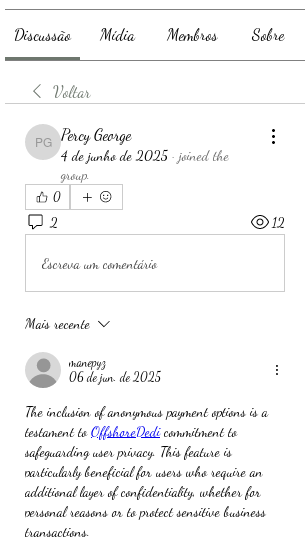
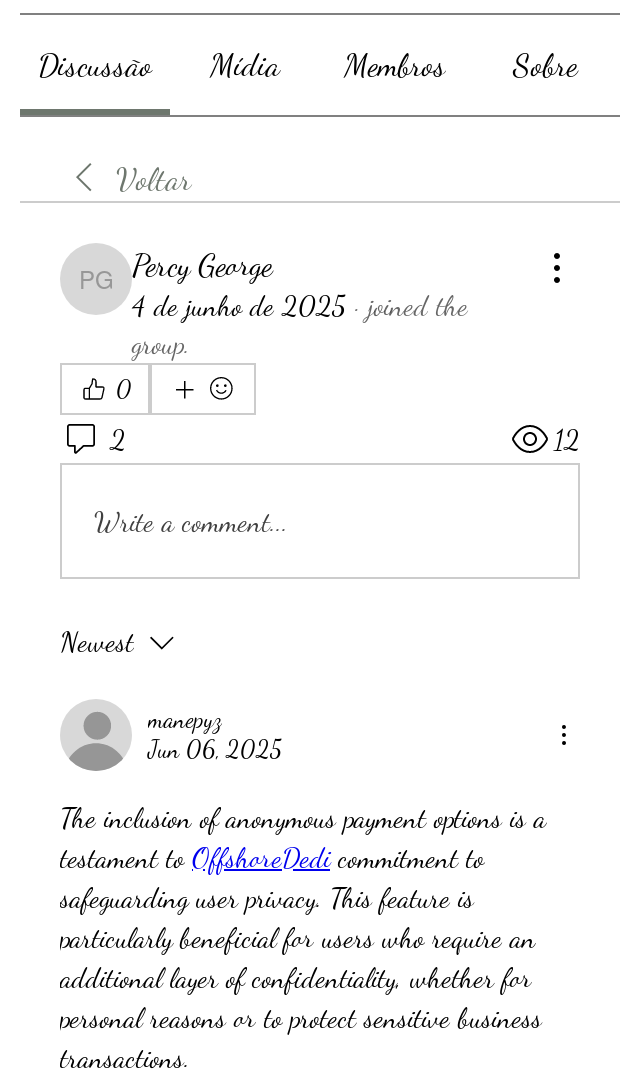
- Escreva um comentário
+ Write a comment...

- Mais recente
+ Newest

- 06 de jun. de 2025
+ Jun 06, 2025
